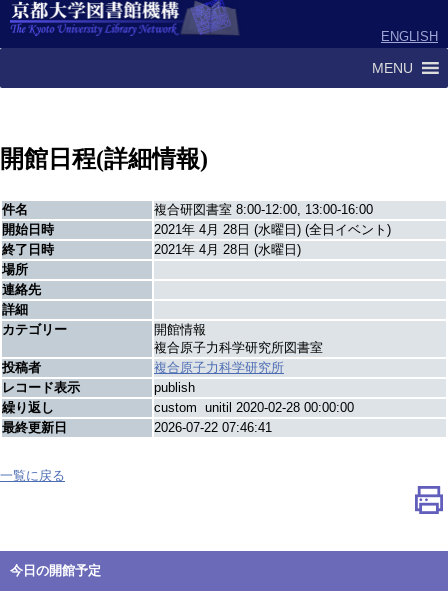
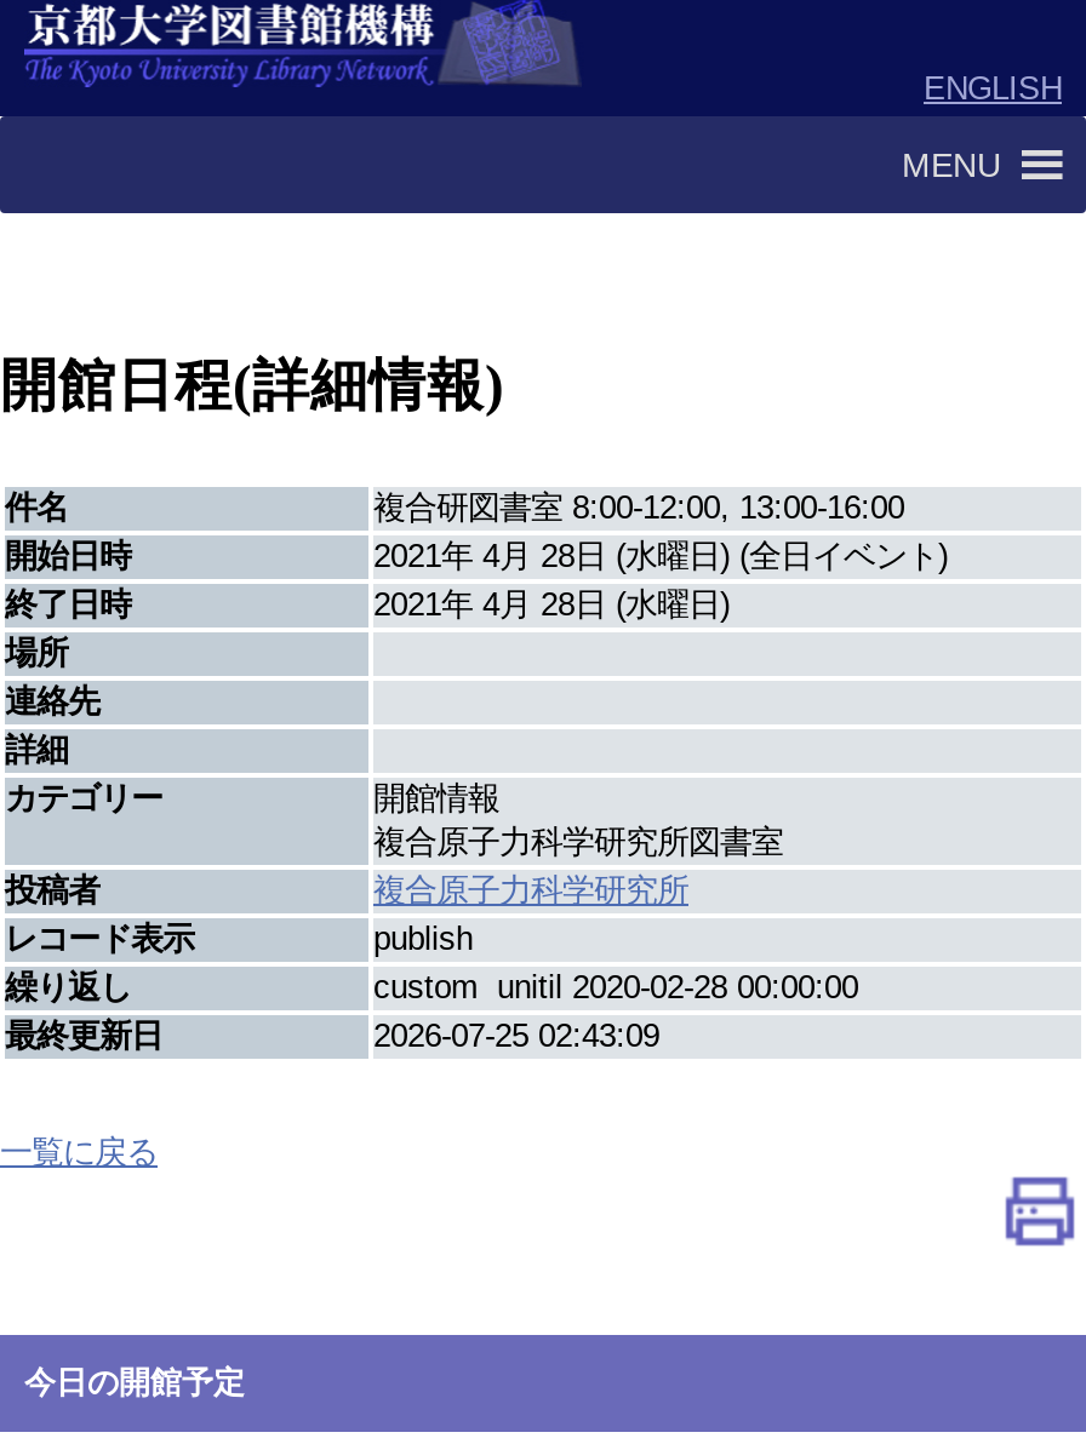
- 2026-07-22 07:46:41
+ 2026-07-25 02:43:09
